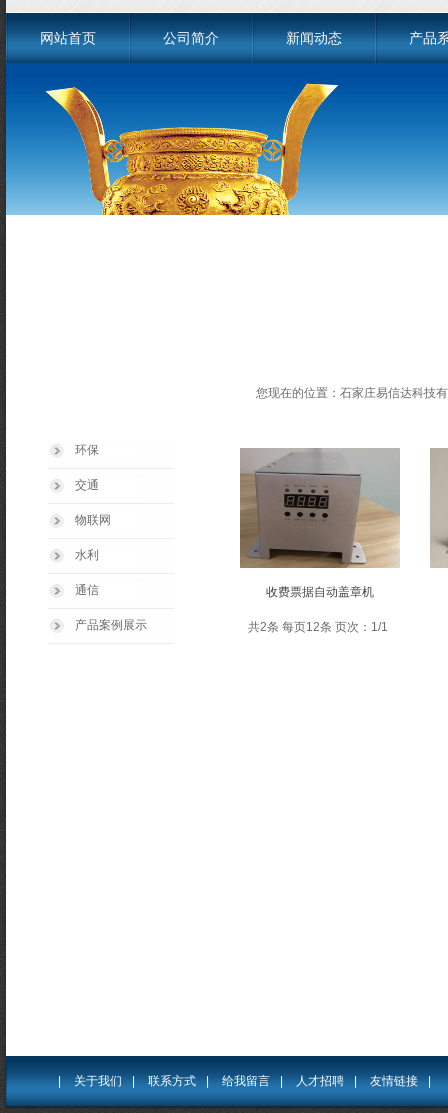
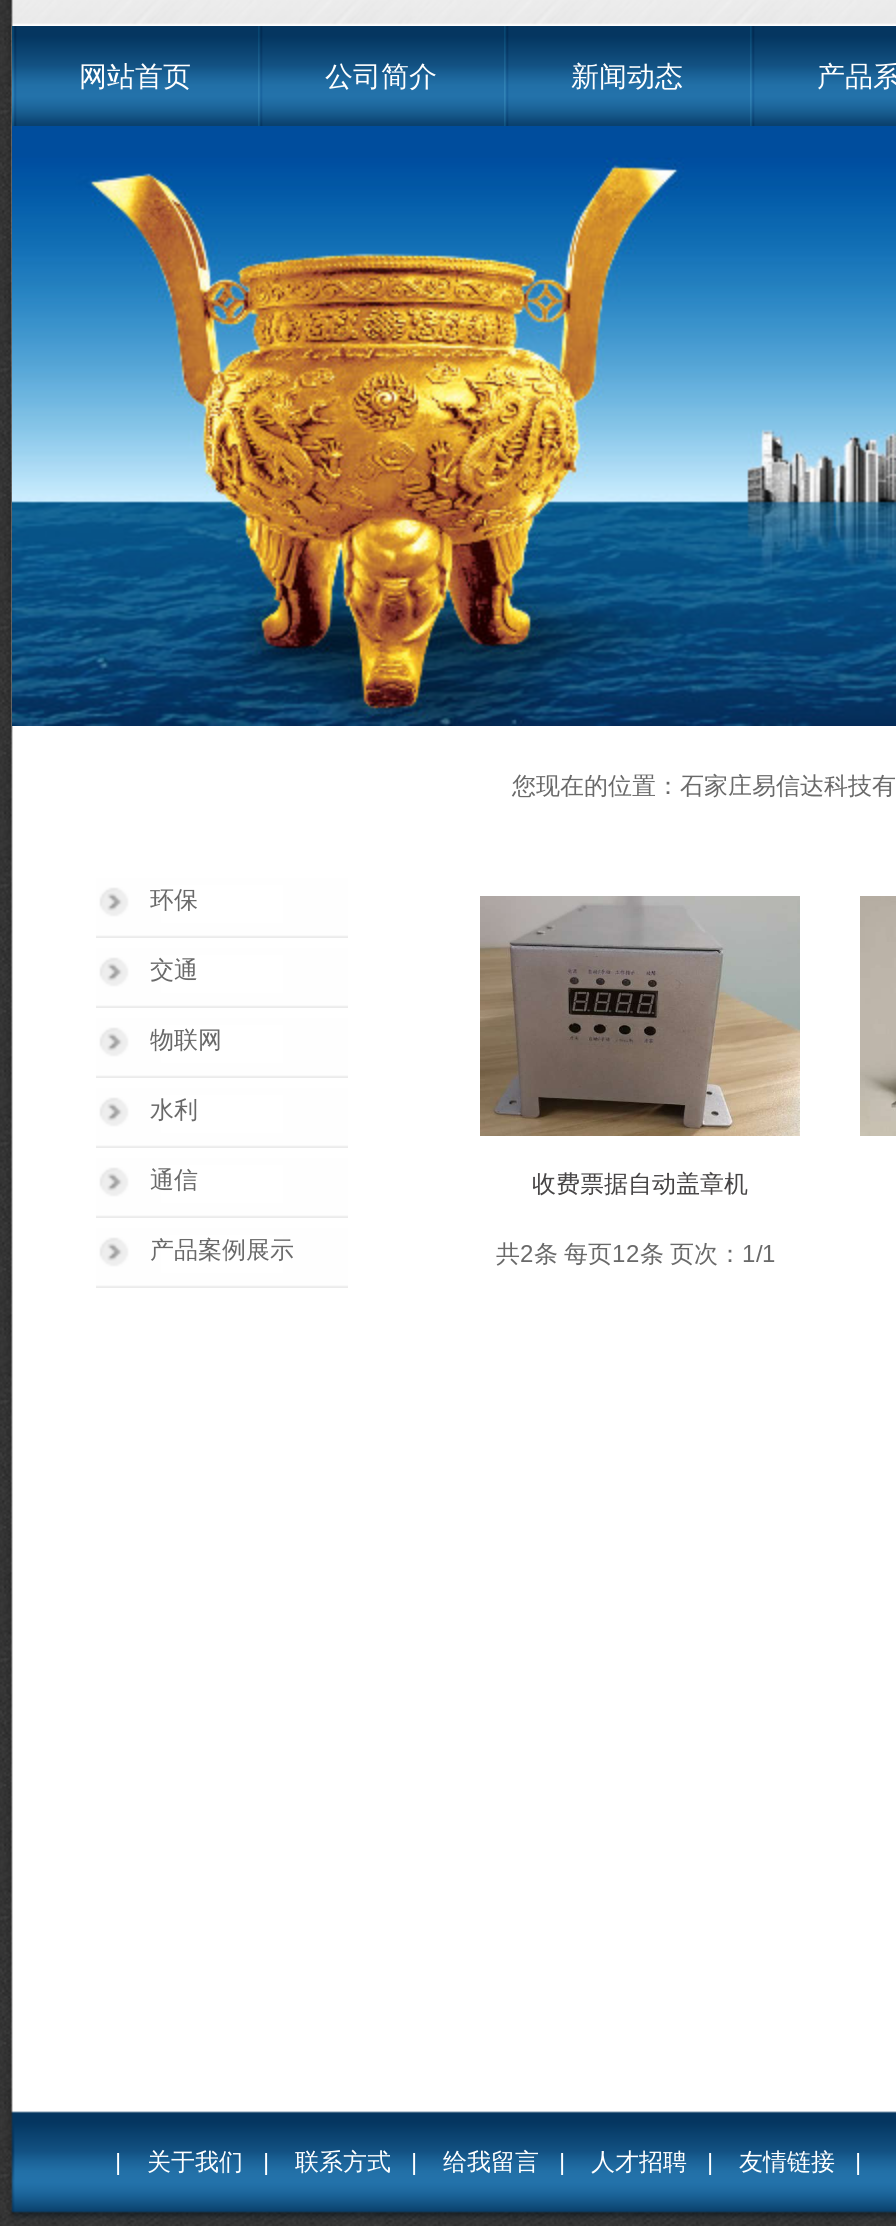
+ [image]
